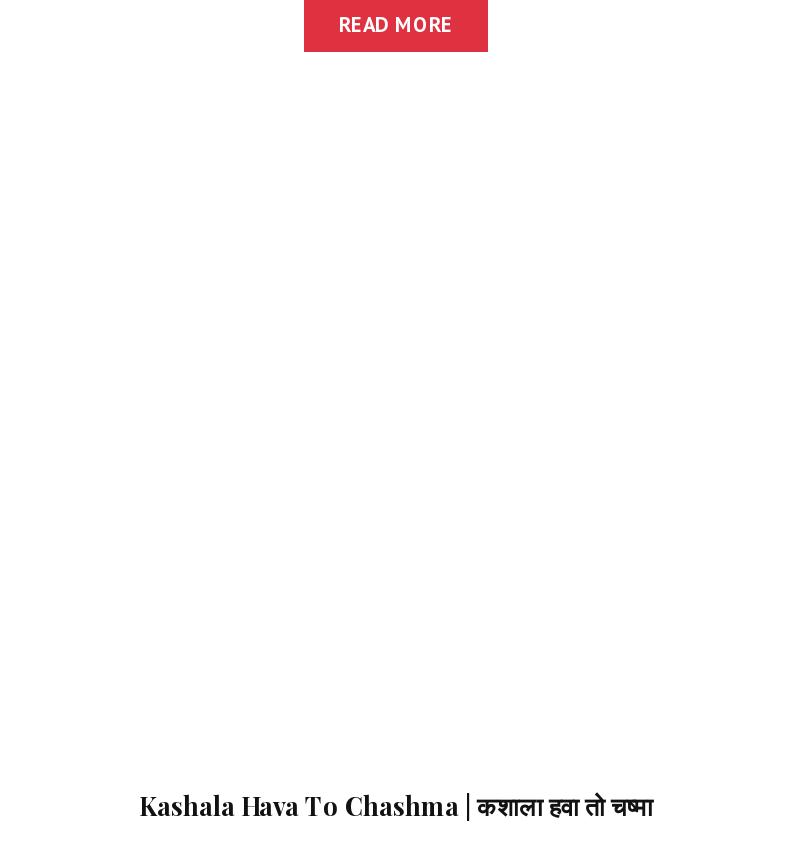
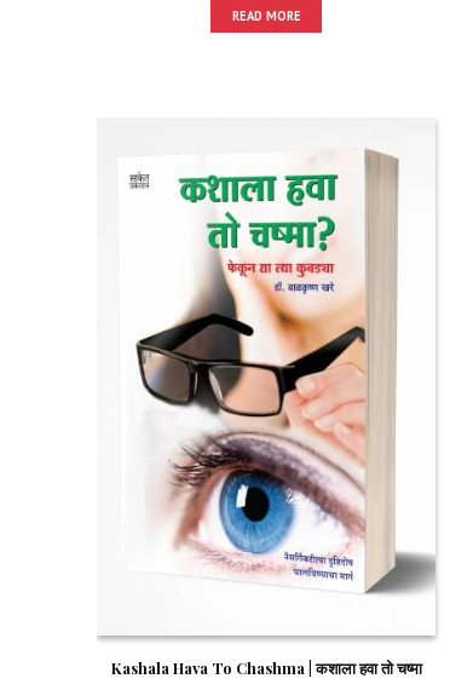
+ [image]
